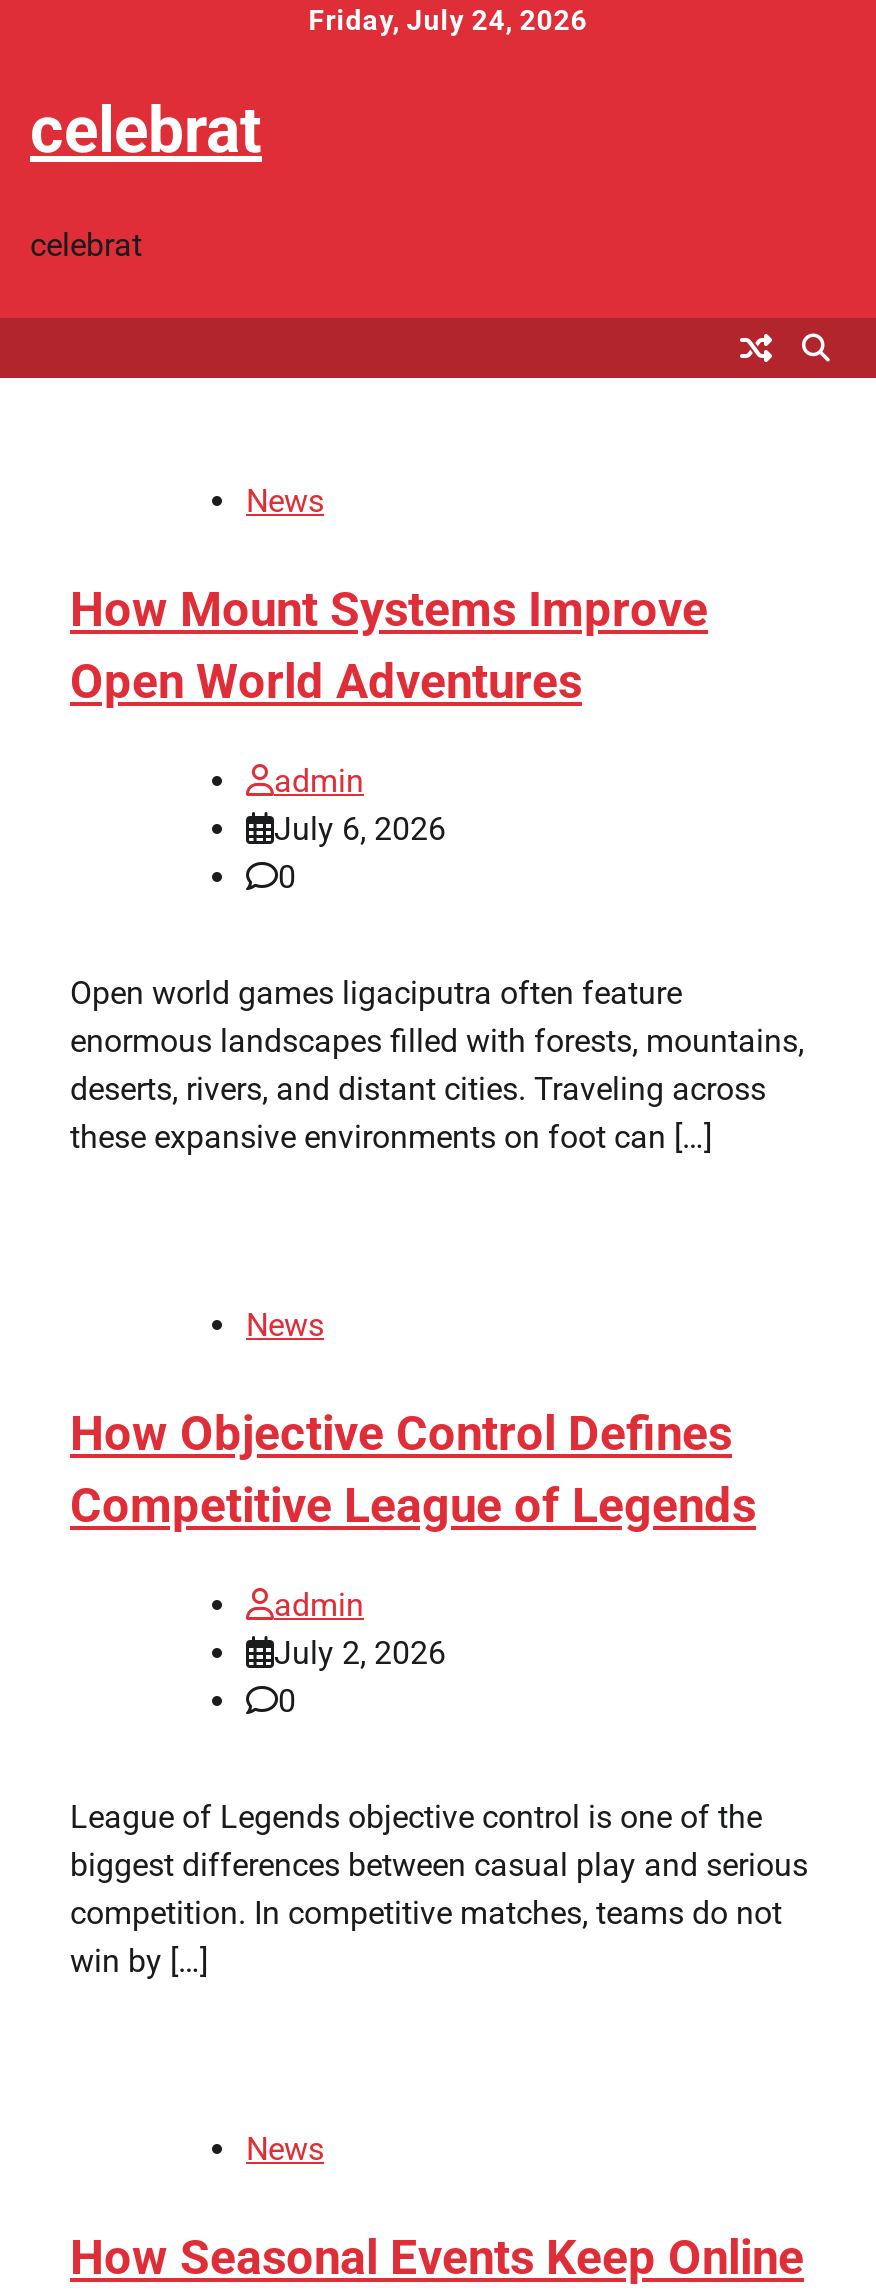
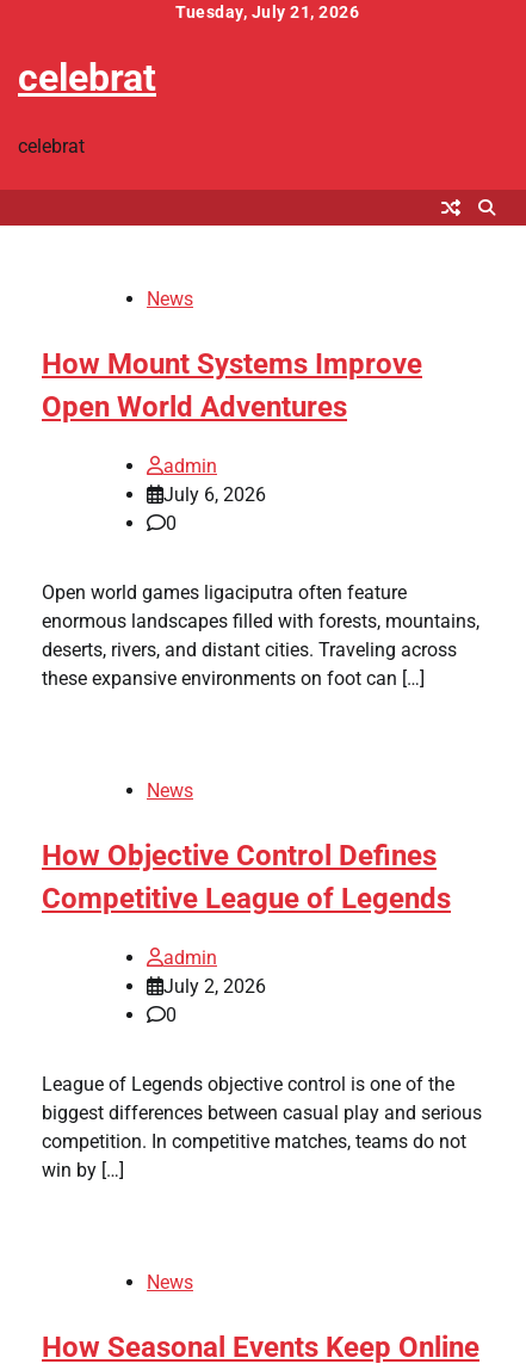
- Friday, July 24, 2026
+ Tuesday, July 21, 2026
